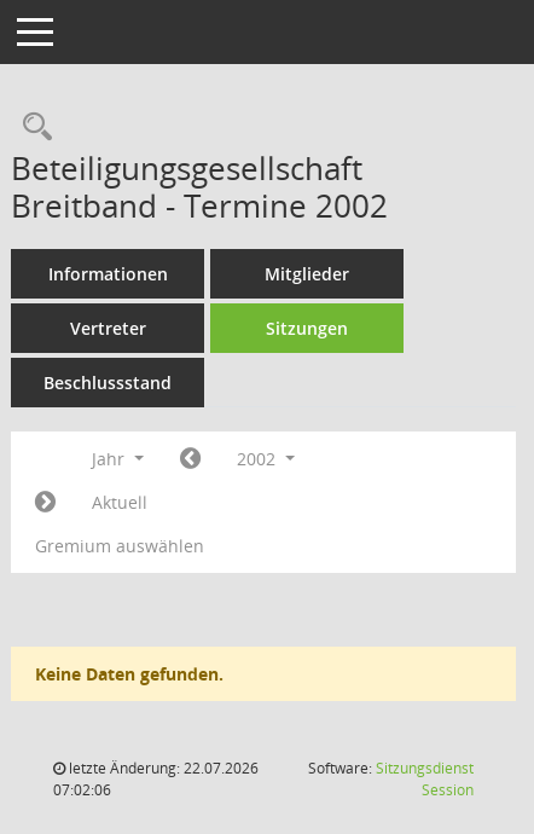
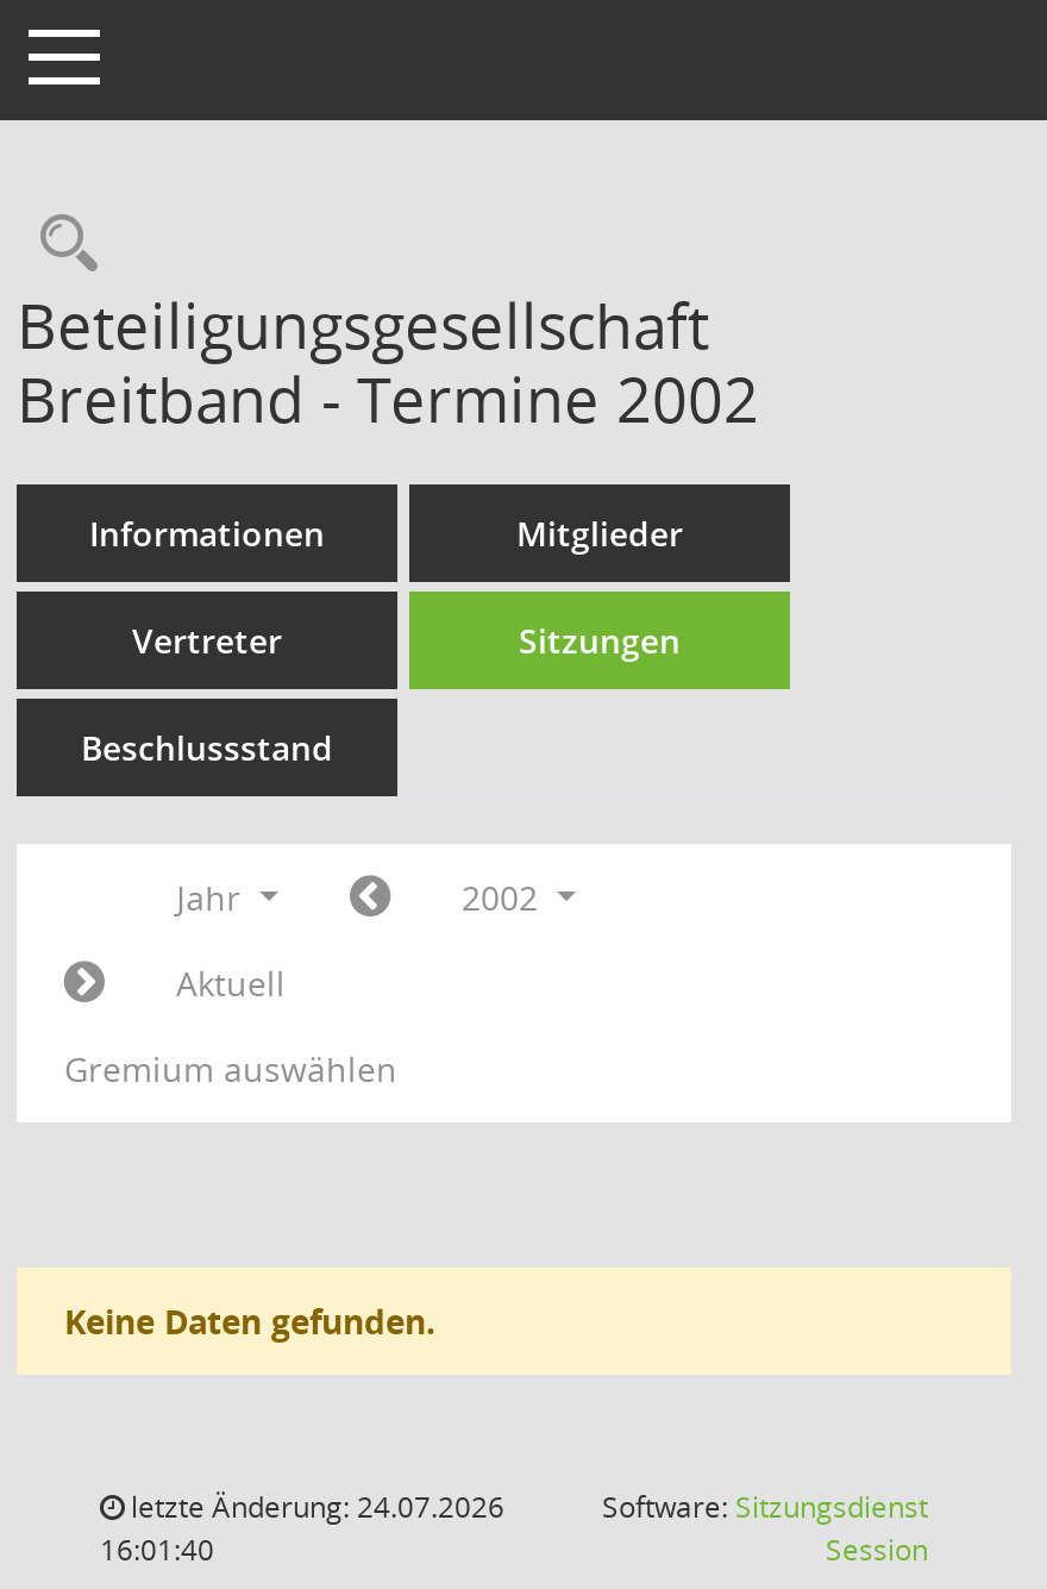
- letzte Änderung: 22.07.2026
+ letzte Änderung: 24.07.2026

- 07:02:06
+ 16:01:40
